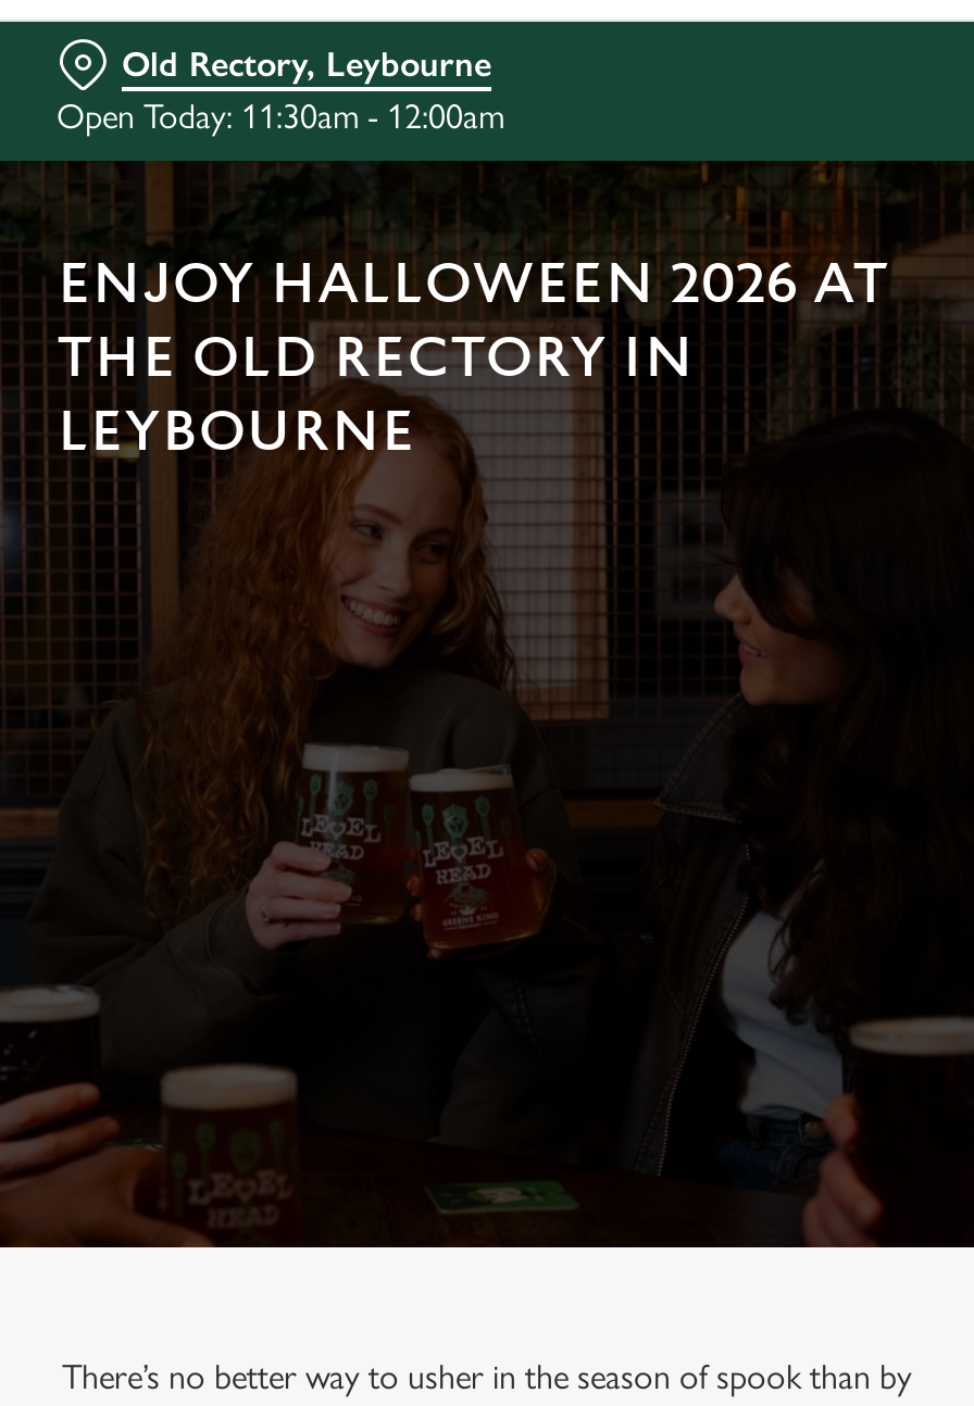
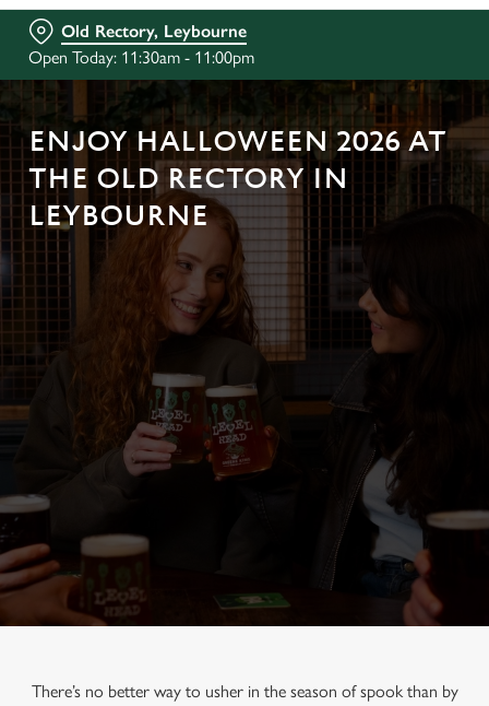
- Open Today: 11:30am - 12:00am
+ Open Today: 11:30am - 11:00pm
